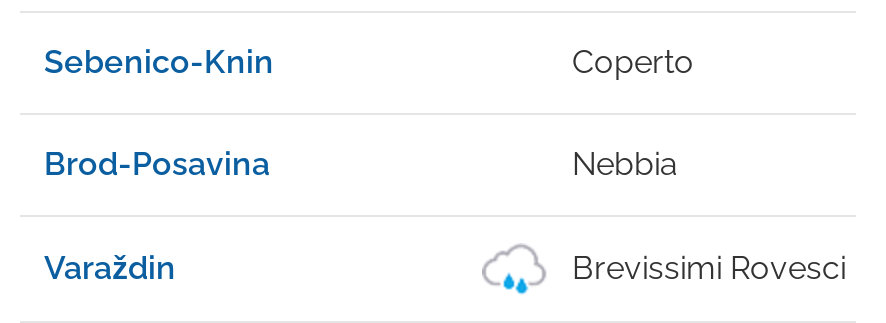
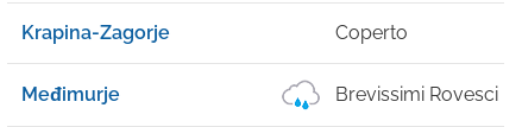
- Sebenico-Knin
+ Krapina-Zagorje

- Brod-Posavina
- Nebbia
- Varaždin
+ Međimurje
